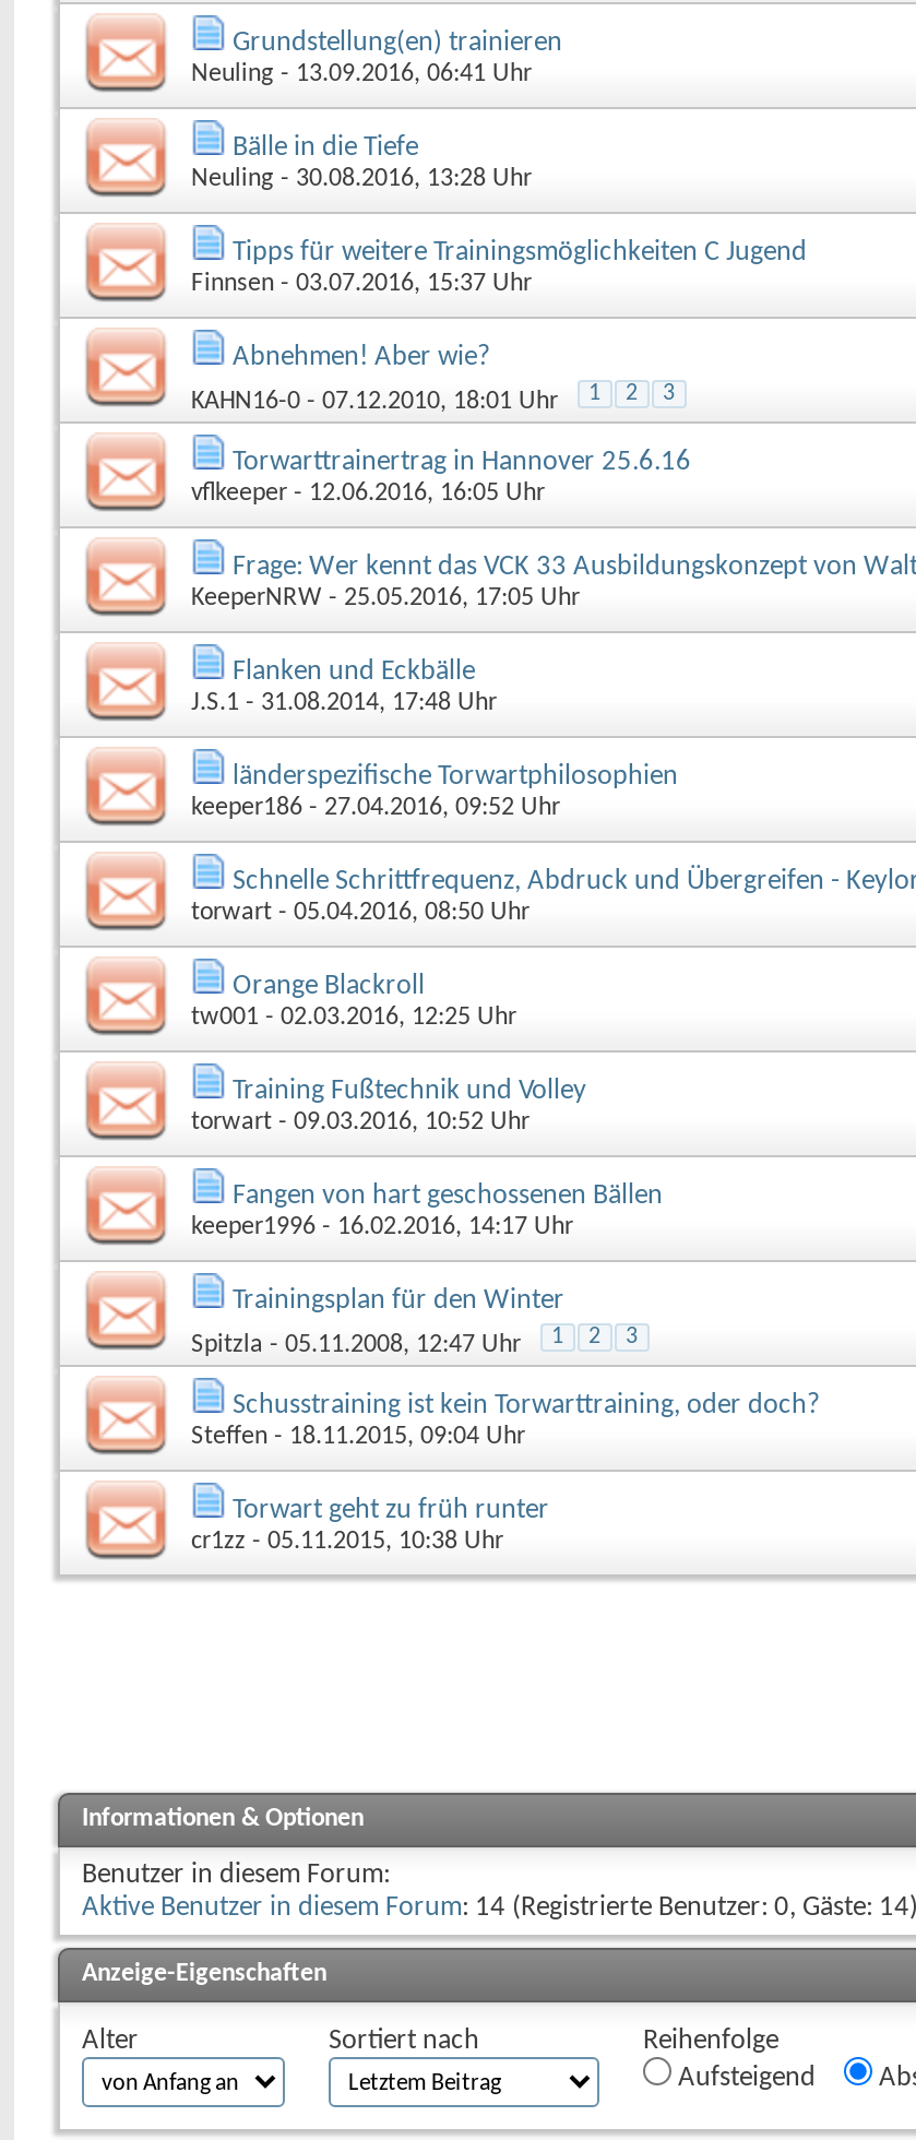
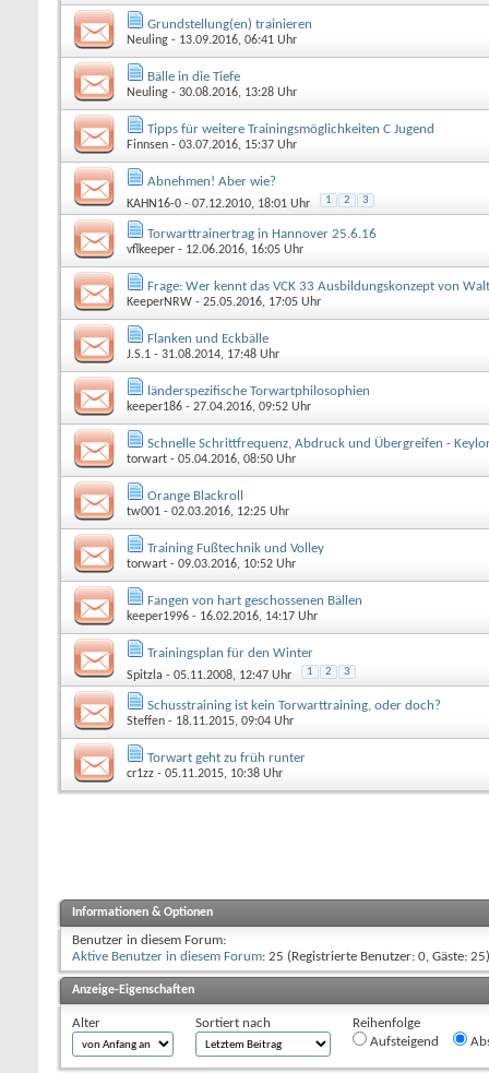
- Aktive Benutzer in diesem Forum: 14 (Registrierte Benutzer: 0, Gäste: 14)
+ Aktive Benutzer in diesem Forum: 25 (Registrierte Benutzer: 0, Gäste: 25)
